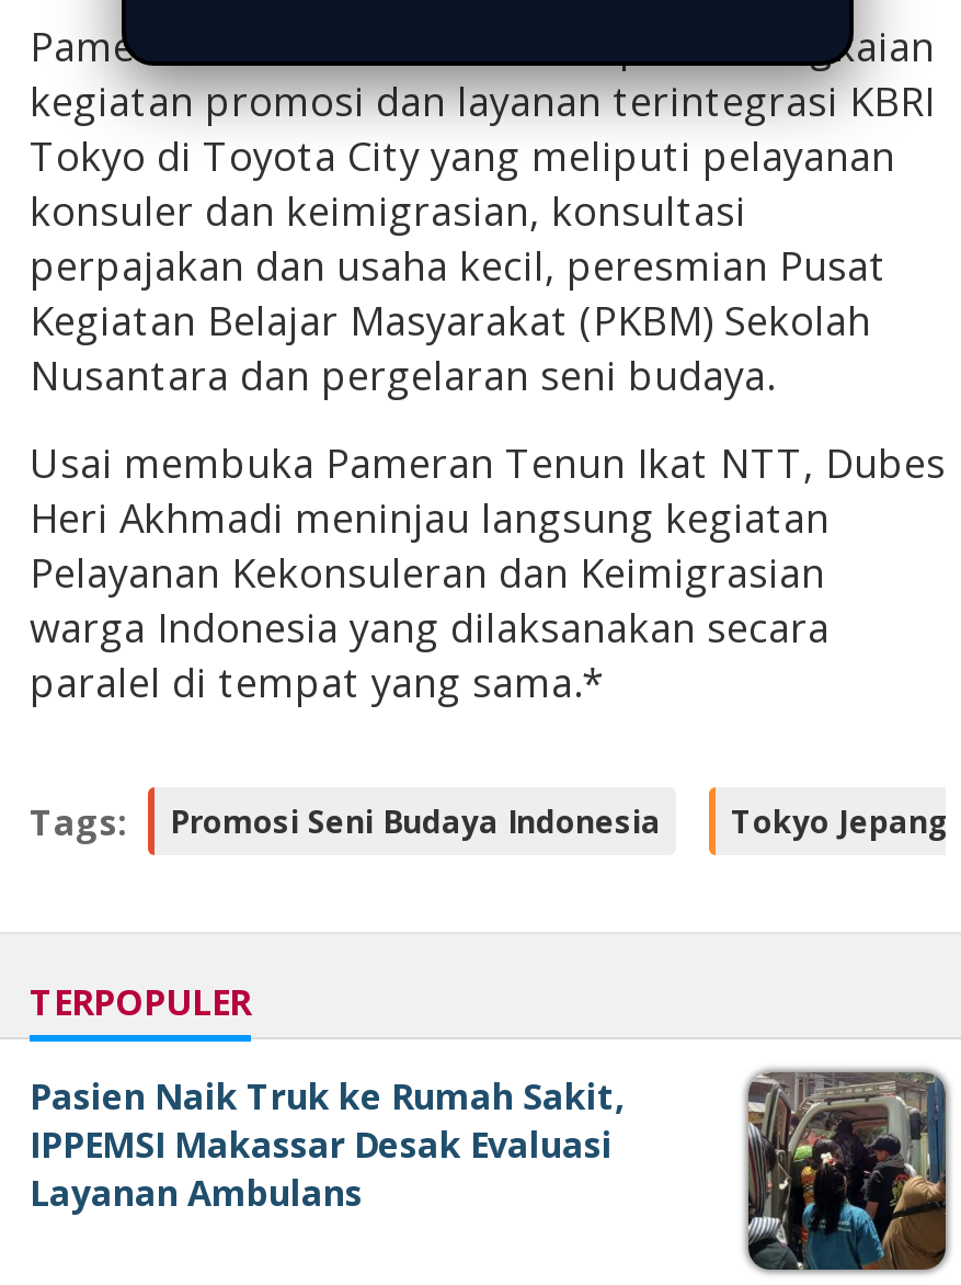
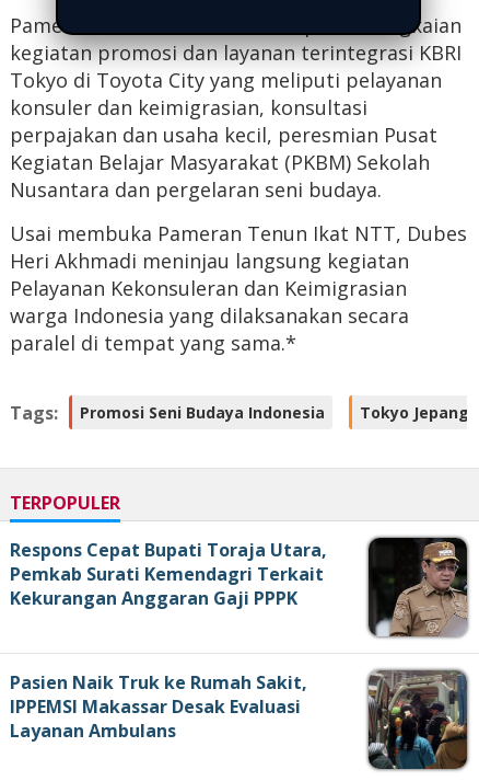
+ [image]
+ Respons Cepat Bupati Toraja Utara,
+ Pemkab Surati Kemendagri Terkait
+ Kekurangan Anggaran Gaji PPPK
